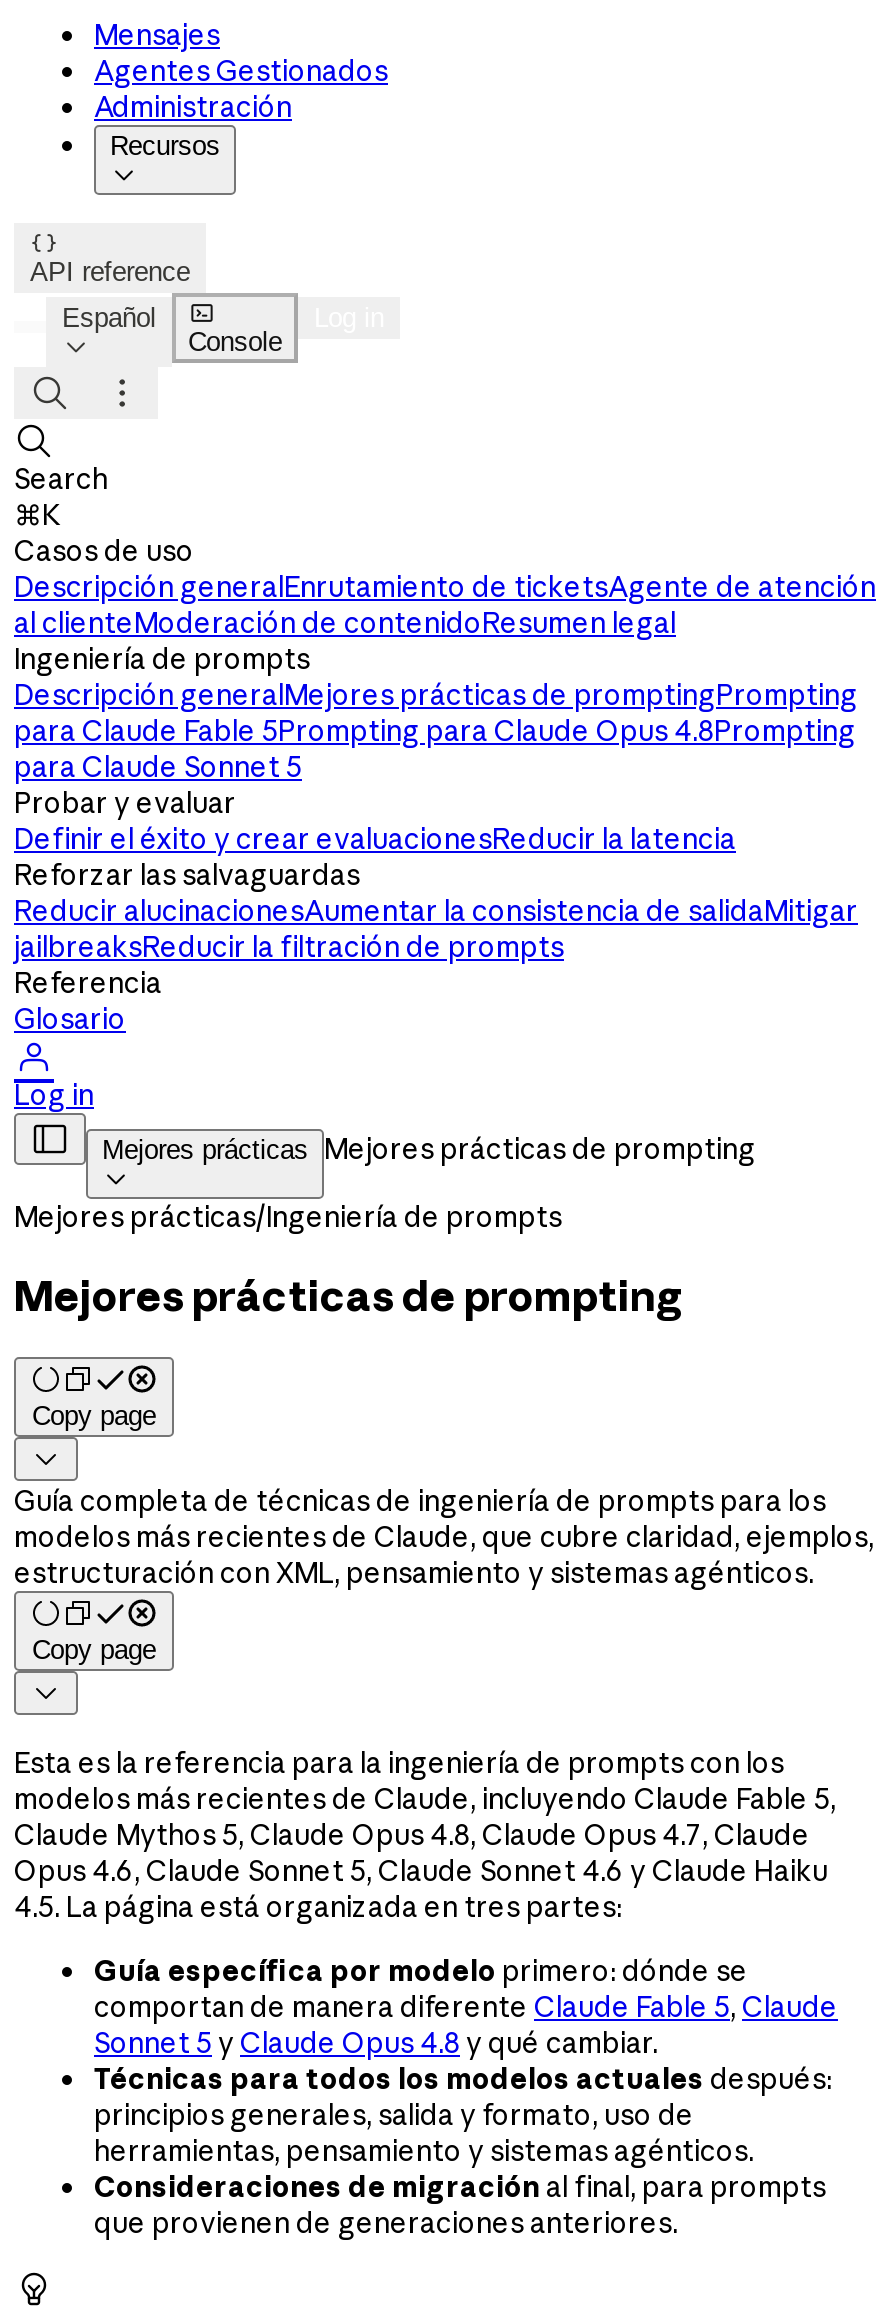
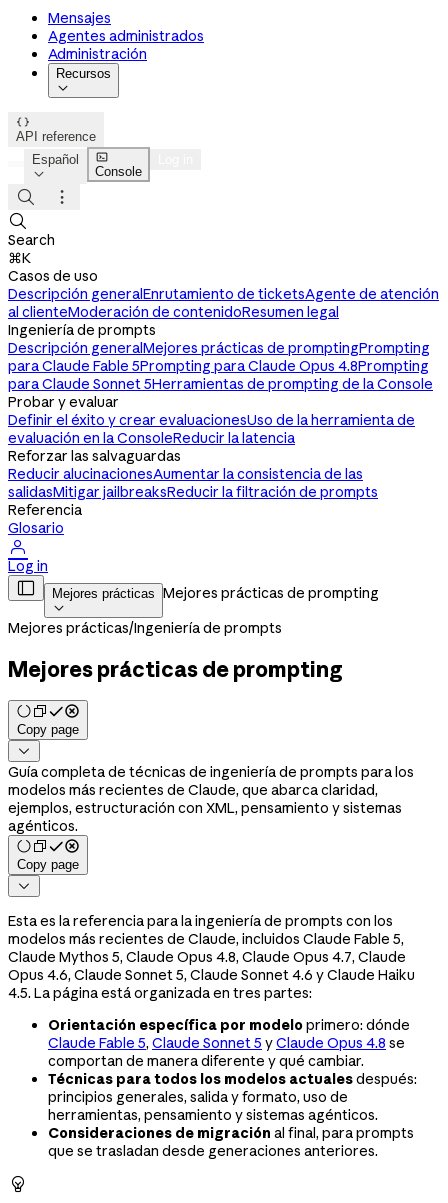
- Agentes Gestionados
+ Agentes administrados

- para Claude Sonnet 5
+ para Claude Sonnet 5Herramientas de prompting de la Console

- Definir el éxito y crear evaluacionesReducir la latencia
+ Definir el éxito y crear evaluacionesUso de la herramienta de
+ evaluación en la ConsoleReducir la latencia

- Reducir alucinacionesAumentar la consistencia de salidaMitigar
- jailbreaksReducir la filtración de prompts
+ Reducir alucinacionesAumentar la consistencia de las
+ salidasMitigar jailbreaksReducir la filtración de prompts

- modelos más recientes de Claude, que cubre claridad, ejemplos,
- estructuración con XML, pensamiento y sistemas agénticos.
+ modelos más recientes de Claude, que abarca claridad,
+ ejemplos, estructuración con XML, pensamiento y sistemas
+ agénticos.

- modelos más recientes de Claude, incluyendo Claude Fable 5,
+ modelos más recientes de Claude, incluidos Claude Fable 5,

- Guía específica por modelo primero: dónde se
- comportan de manera diferente Claude Fable 5, Claude
- Sonnet 5 y Claude Opus 4.8 y qué cambiar.
+ Orientación específica por modelo primero: dónde
+ Claude Fable 5, Claude Sonnet 5 y Claude Opus 4.8 se
+ comportan de manera diferente y qué cambiar.

- que provienen de generaciones anteriores.
+ que se trasladan desde generaciones anteriores.
